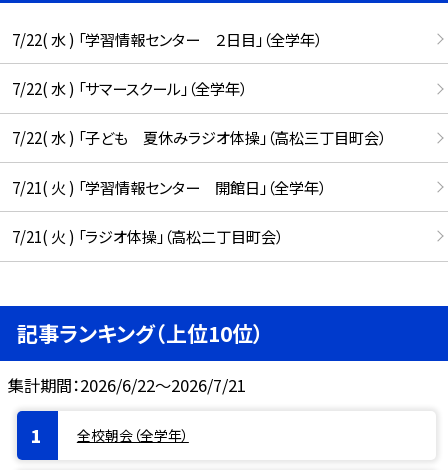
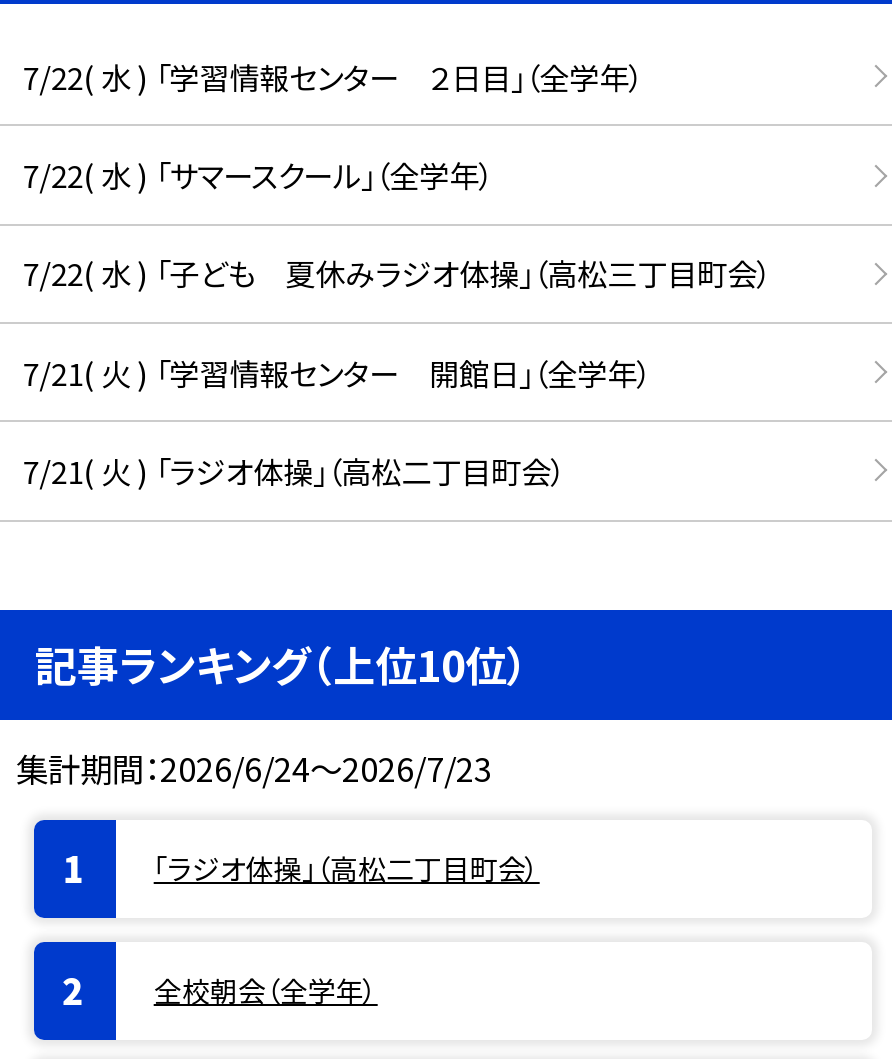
- 集計期間：2026/6/22～2026/7/21
+ 集計期間：2026/6/24～2026/7/23
+ 「ラジオ体操」（高松二丁目町会）
